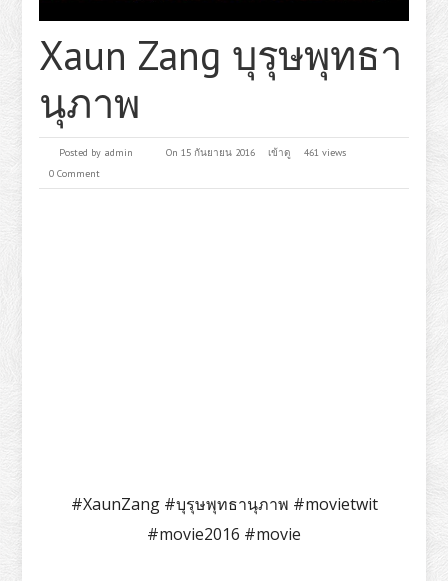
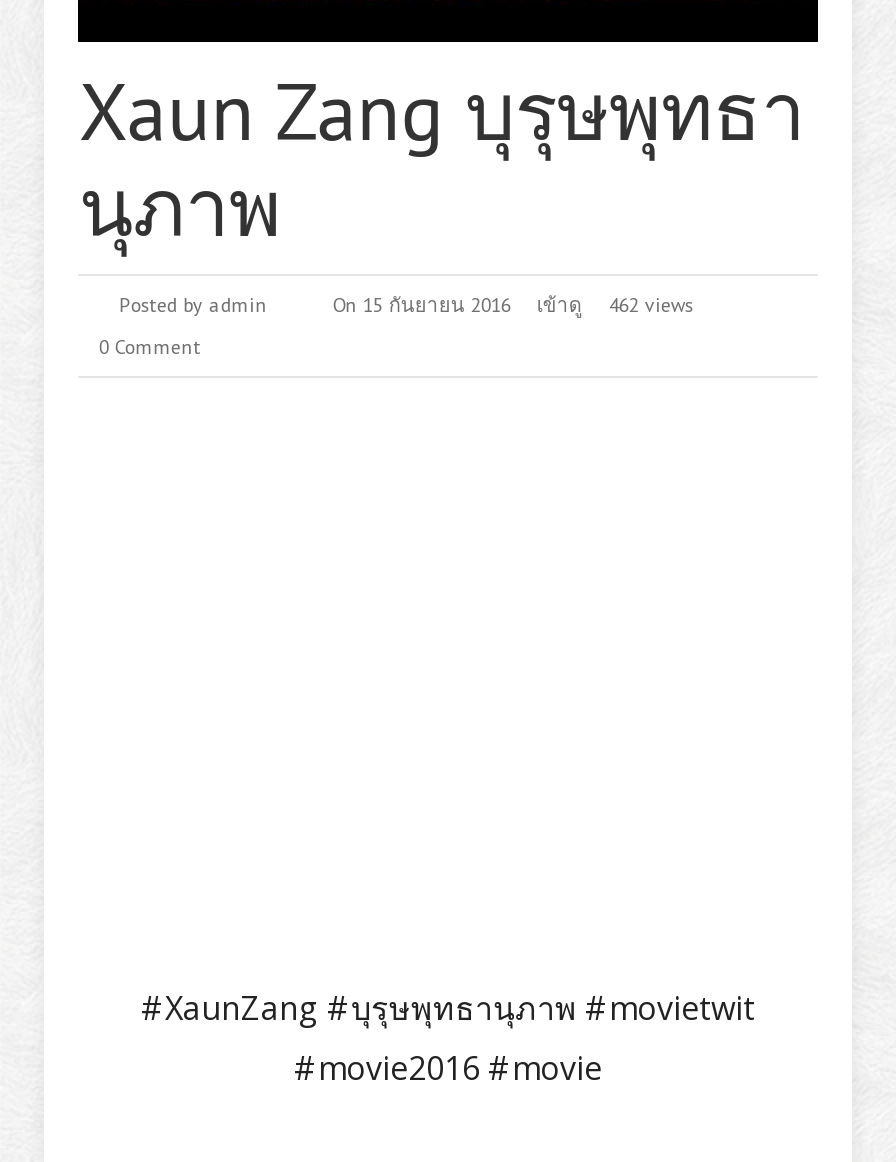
- On 15 กันยายน 2016 เข้าดู 461 views
+ On 15 กันยายน 2016 เข้าดู 462 views
